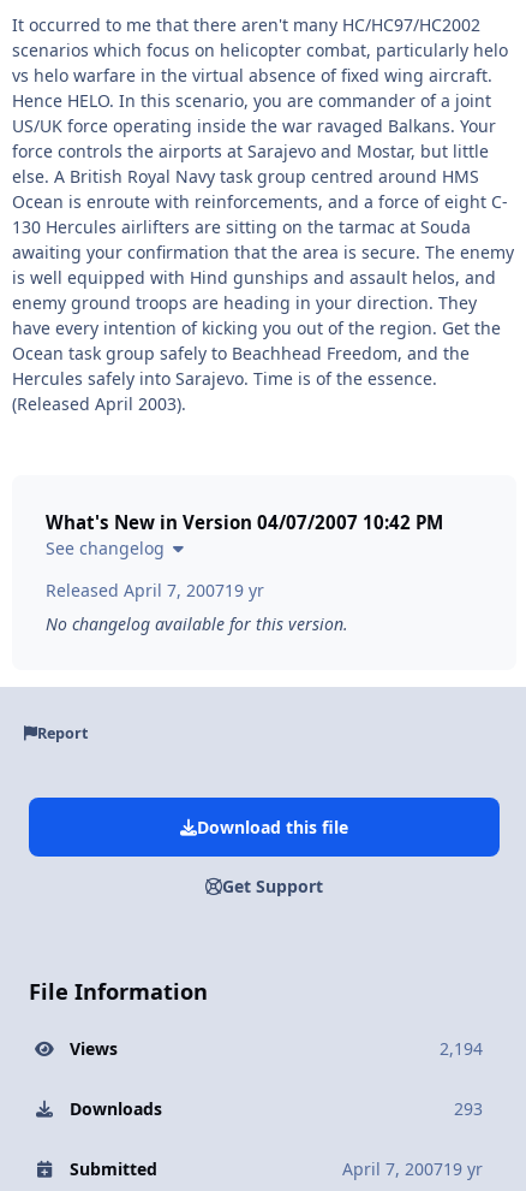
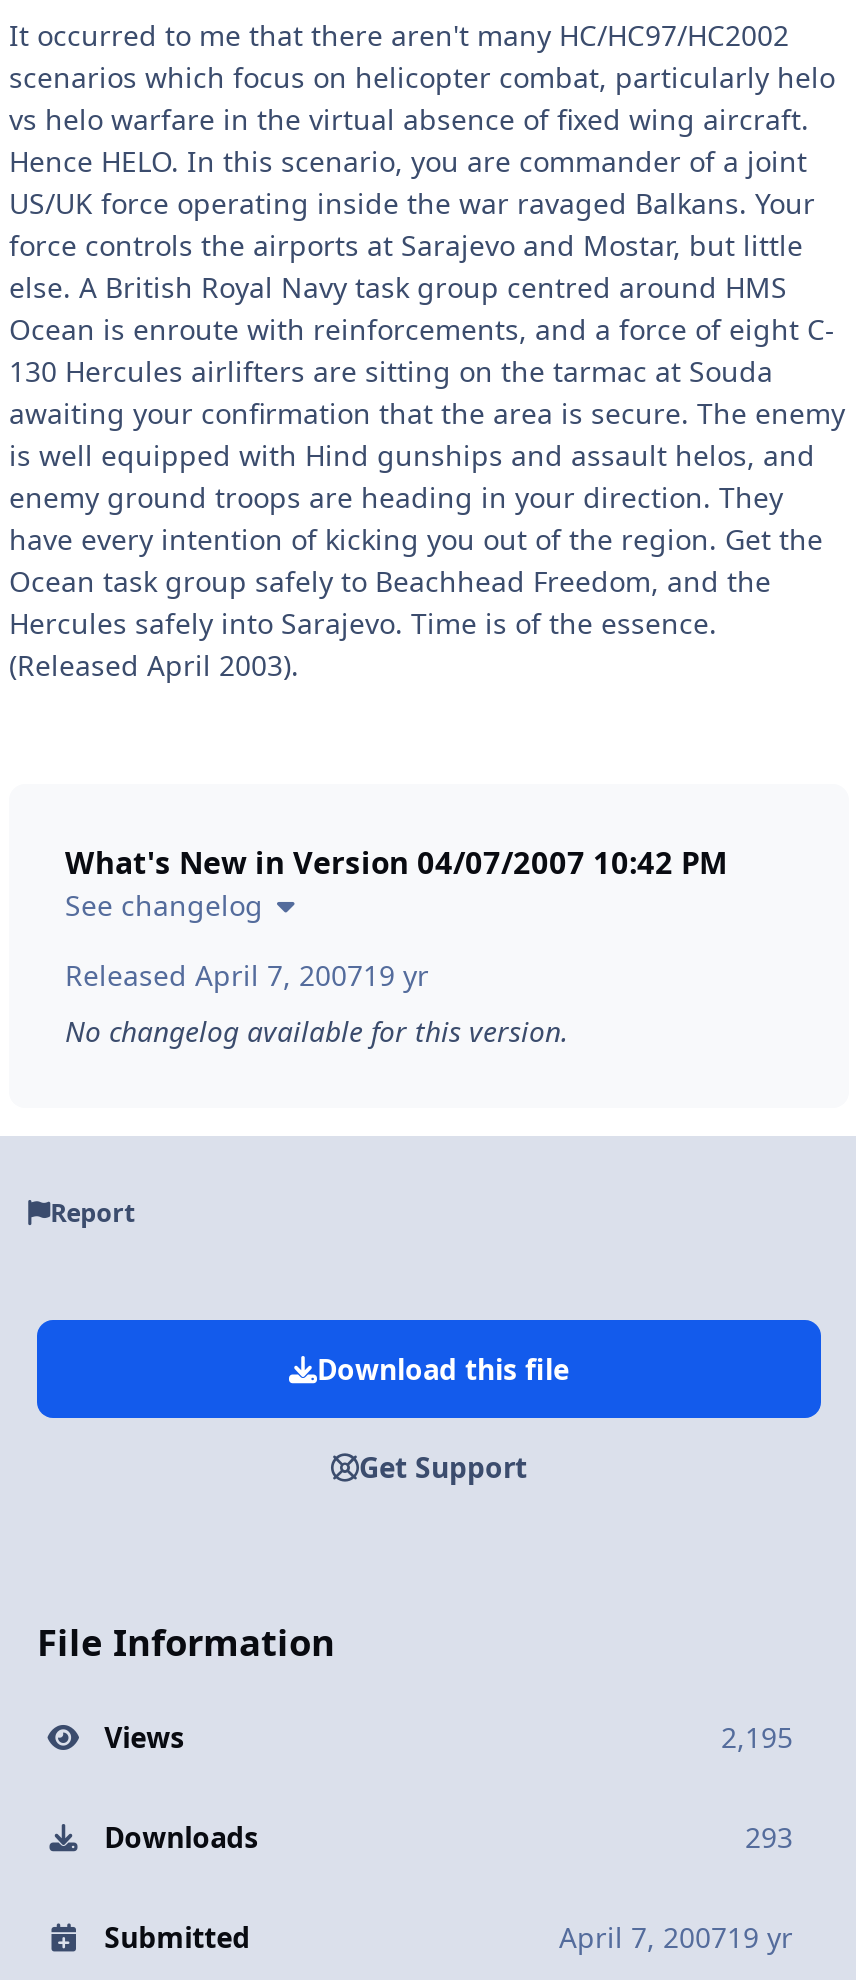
- 2,194
+ 2,195
